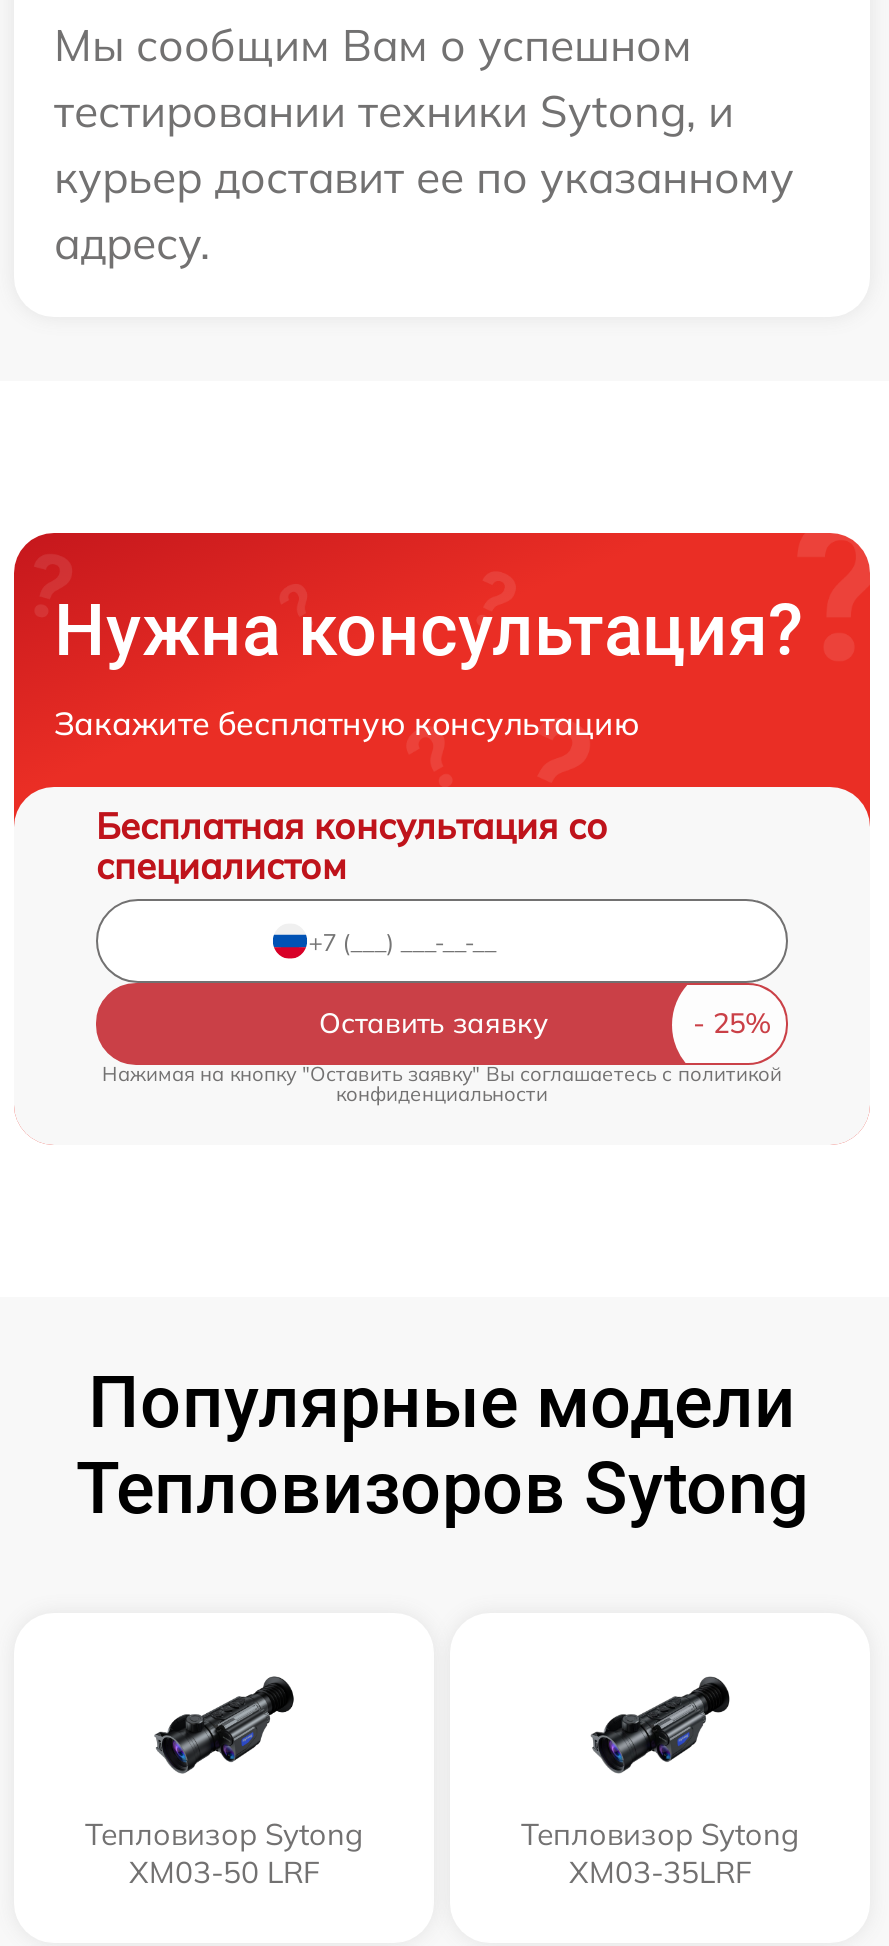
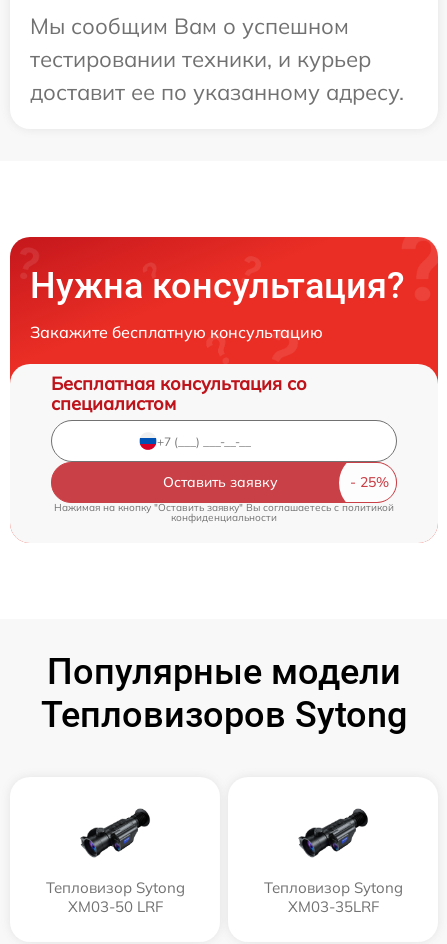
- тестировании техники Sytong, и
- курьер доставит ее по указанному
- адресу.
+ тестировании техники, и курьер
+ доставит ее по указанному адресу.
